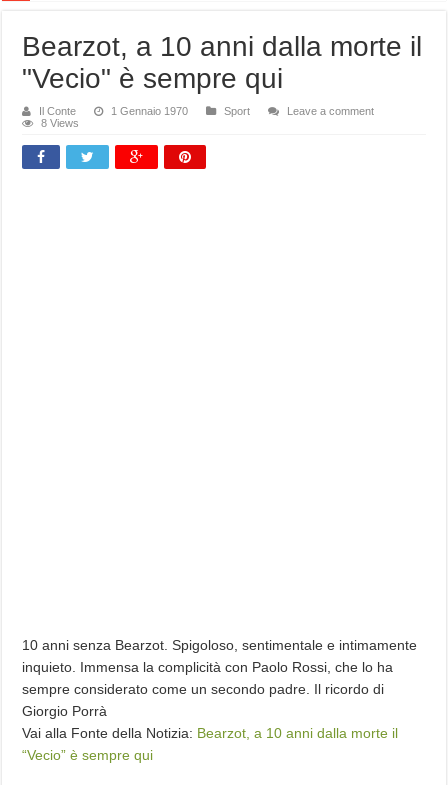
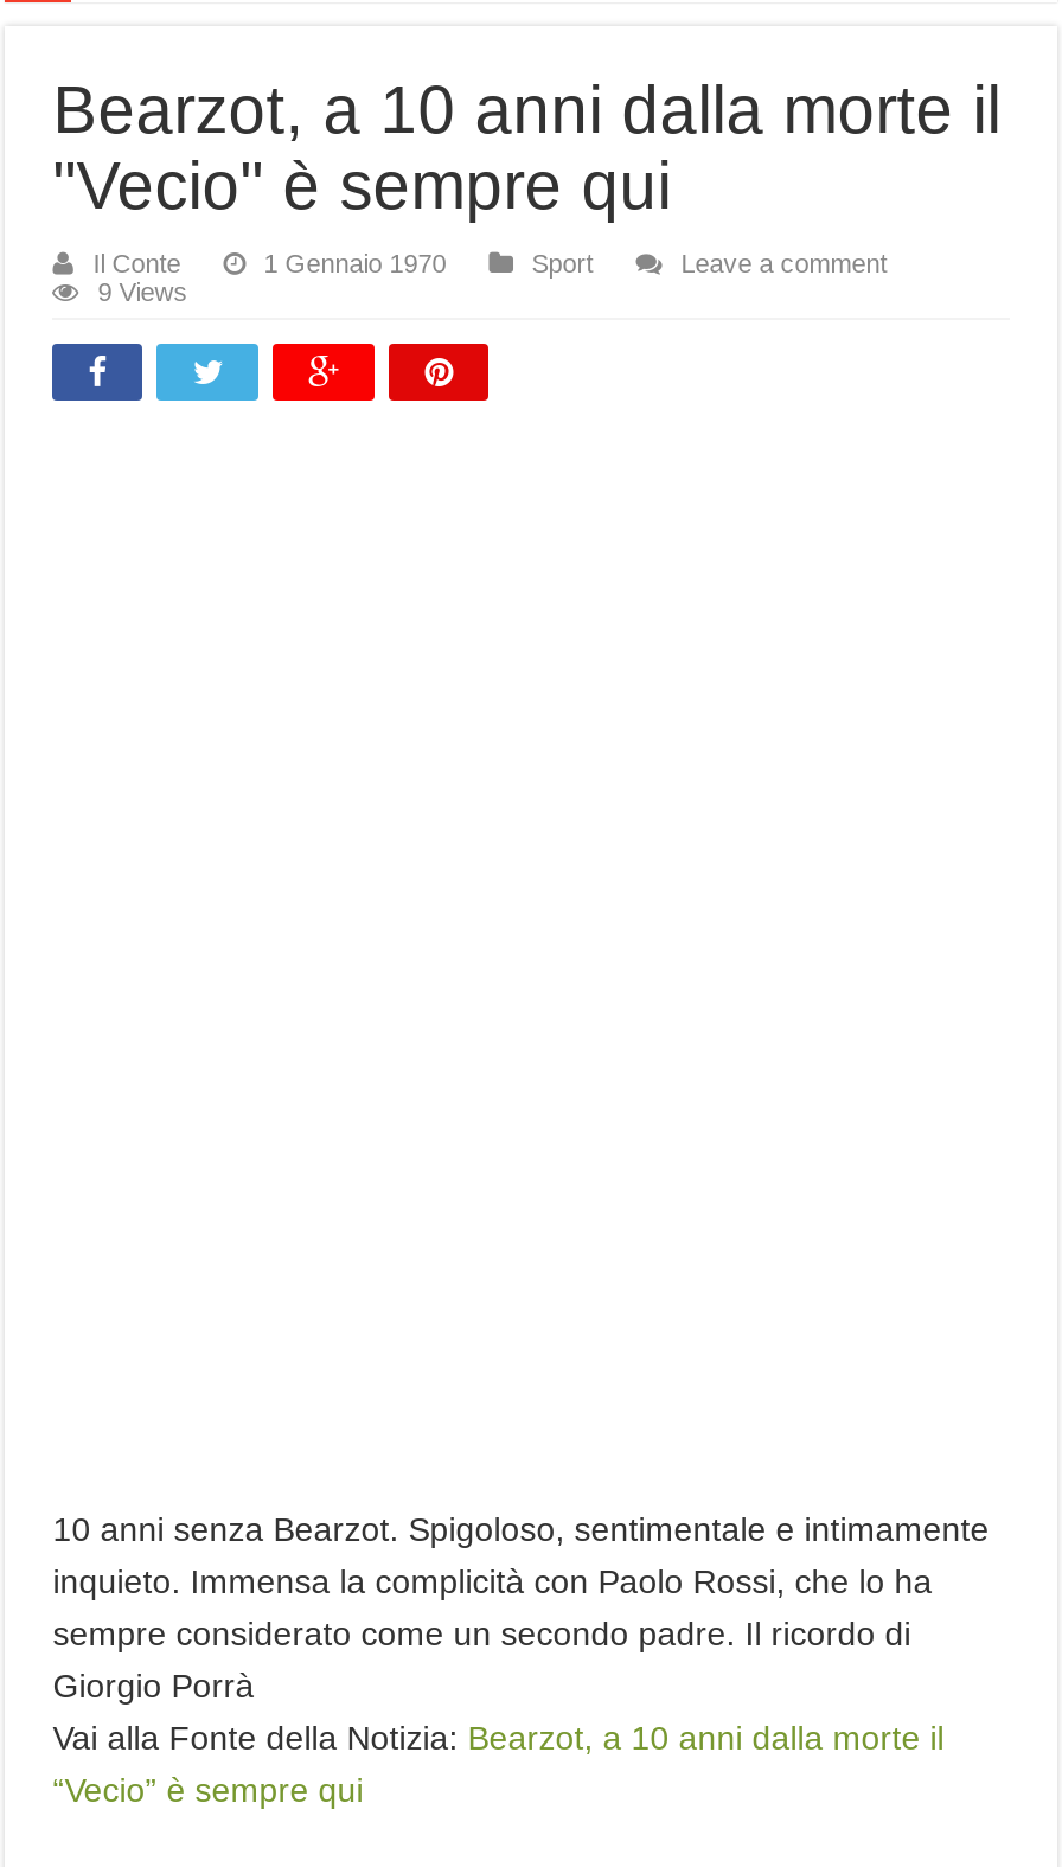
- 8 Views
+ 9 Views
